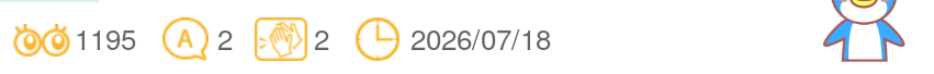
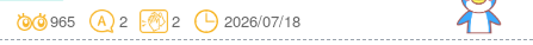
- 1195 2 2 2026/07/18
+ 965 2 2 2026/07/18
